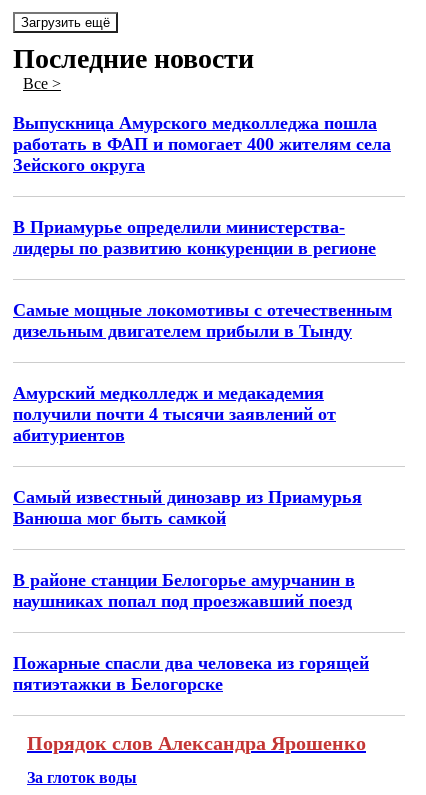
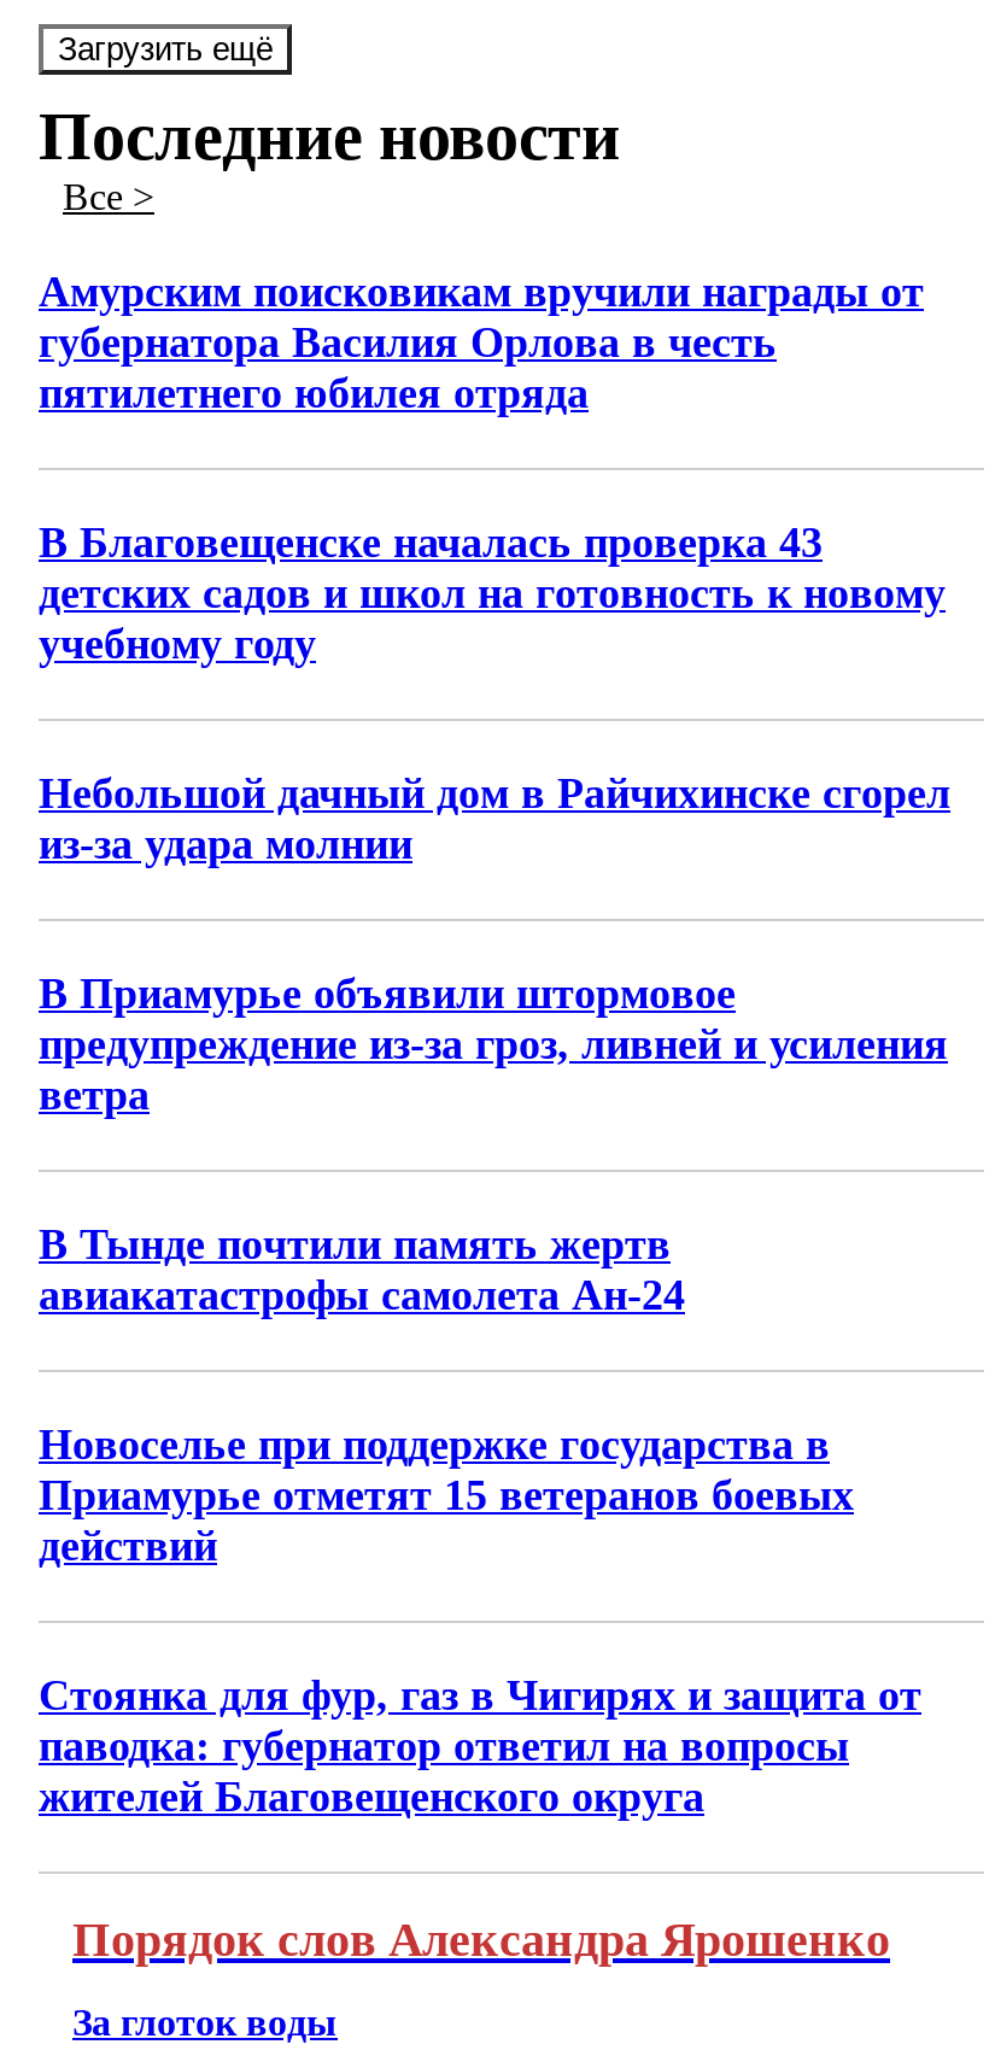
- Выпускница Амурского медколледжа пошла
- работать в ФАП и помогает 400 жителям села
- Зейского округа
+ Амурским поисковикам вручили награды от
+ губернатора Василия Орлова в честь
+ пятилетнего юбилея отряда

- В Приамурье определили министерства-
- лидеры по развитию конкуренции в регионе
+ В Благовещенске началась проверка 43
+ детских садов и школ на готовность к новому
+ учебному году

- Самые мощные локомотивы с отечественным
- дизельным двигателем прибыли в Тынду
+ Небольшой дачный дом в Райчихинске сгорел
+ из-за удара молнии

- Амурский медколледж и медакадемия
- получили почти 4 тысячи заявлений от
- абитуриентов
+ В Приамурье объявили штормовое
+ предупреждение из-за гроз, ливней и усиления
+ ветра

- Самый известный динозавр из Приамурья
- Ванюша мог быть самкой
+ В Тынде почтили память жертв
+ авиакатастрофы самолета Ан-24

- В районе станции Белогорье амурчанин в
- наушниках попал под проезжавший поезд
+ Новоселье при поддержке государства в
+ Приамурье отметят 15 ветеранов боевых
+ действий

- Пожарные спасли два человека из горящей
- пятиэтажки в Белогорске
+ Стоянка для фур, газ в Чигирях и защита от
+ паводка: губернатор ответил на вопросы
+ жителей Благовещенского округа
